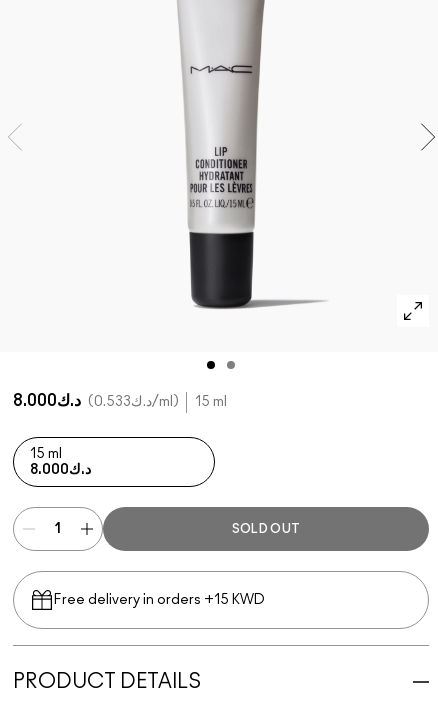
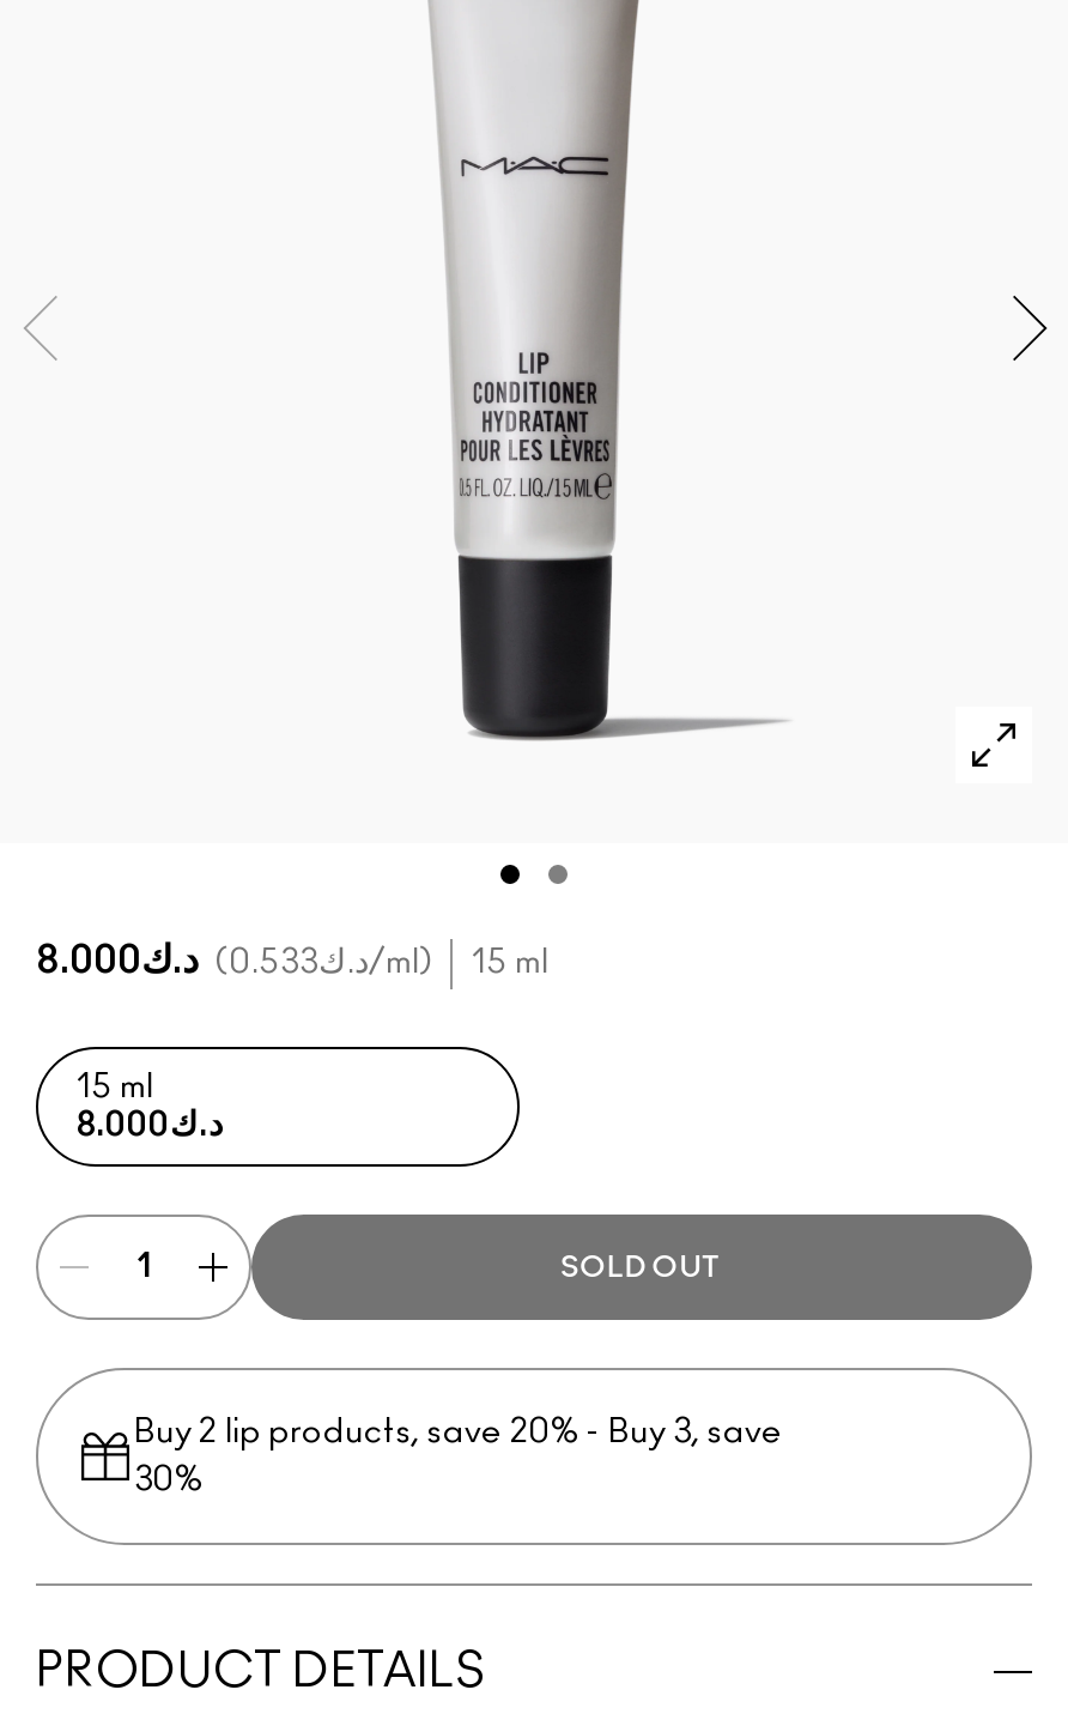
- Free delivery in orders +15 KWD
+ Buy 2 lip products, save 20% - Buy 3, save
+ 30%
